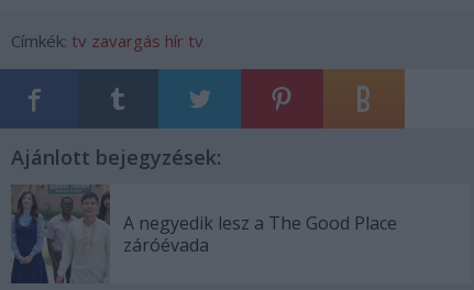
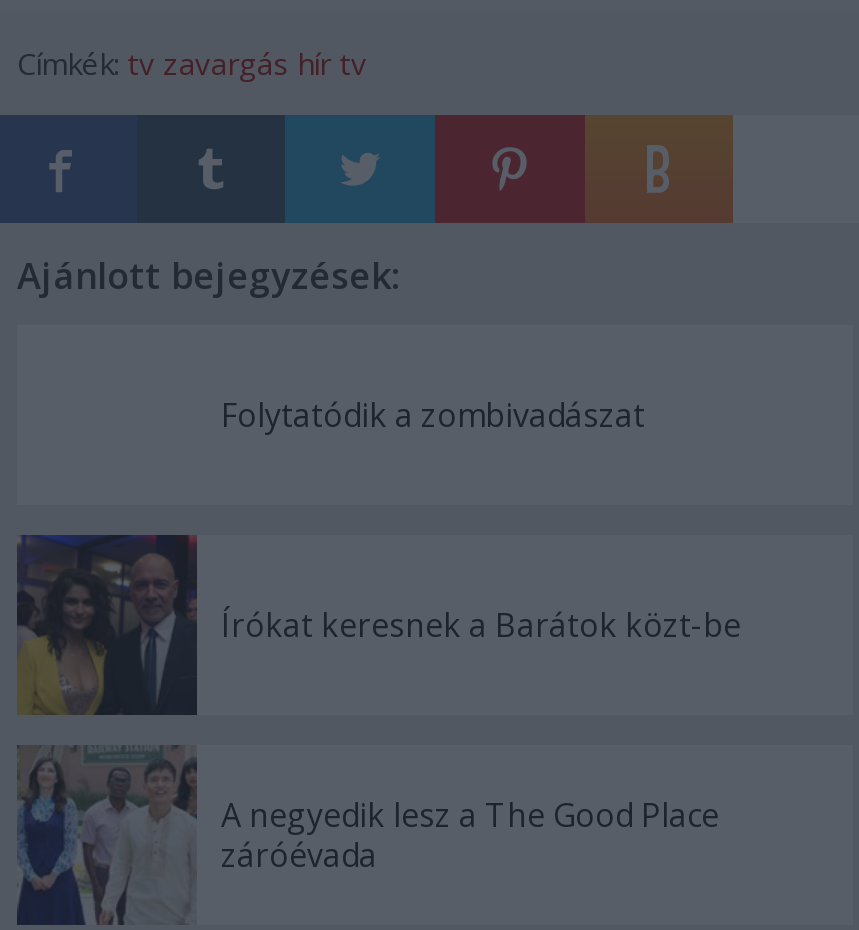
+ [image]
+ Írókat keresnek a Barátok közt-be

+ Folytatódik a zombivadászat
